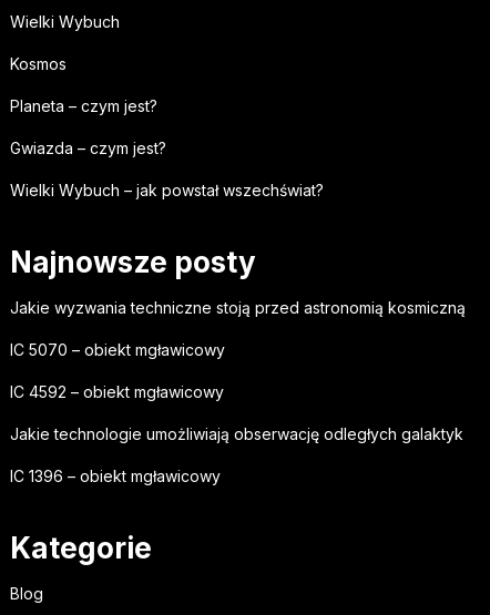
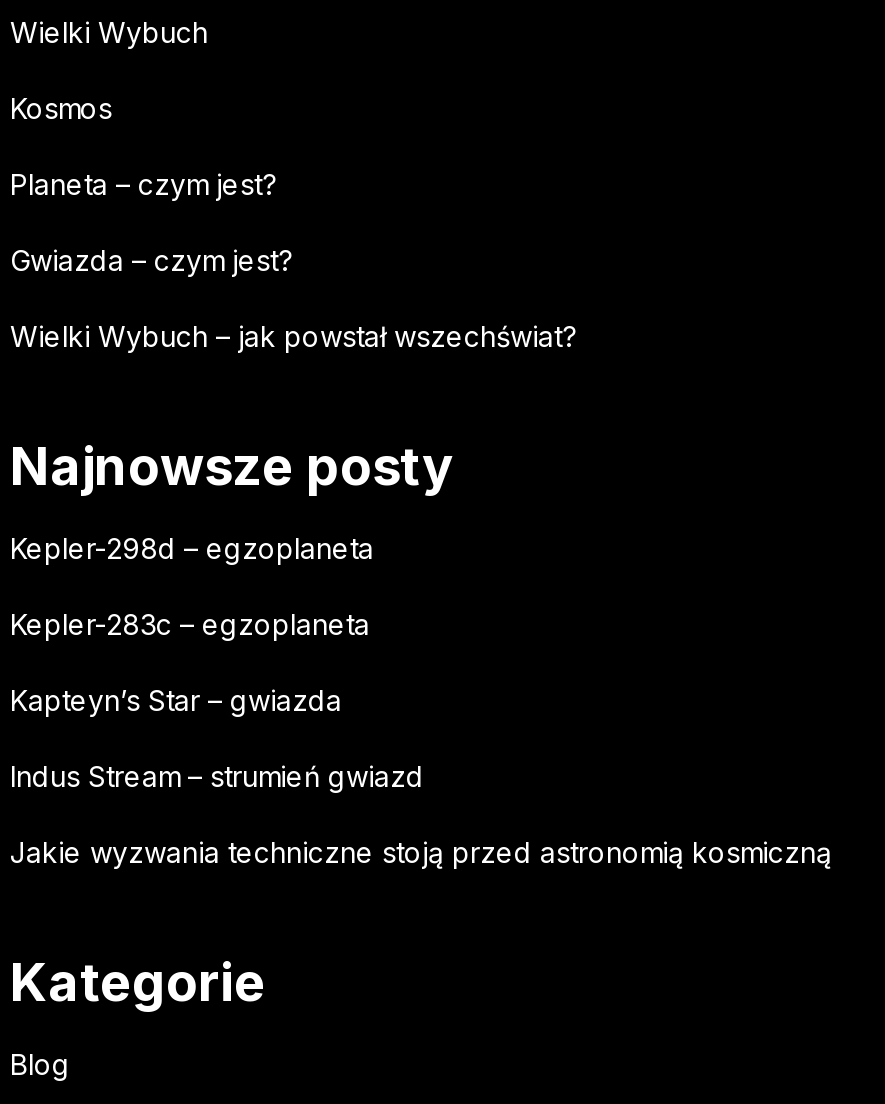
+ Kepler-298d – egzoplaneta
+ Kepler-283c – egzoplaneta
+ Kapteyn’s Star – gwiazda
+ Indus Stream – strumień gwiazd

moved down: Jakie wyzwania techniczne stoją przed astronomią kosmiczną

- IC 5070 – obiekt mgławicowy
- IC 4592 – obiekt mgławicowy
- Jakie technologie umożliwiają obserwację odległych galaktyk
- IC 1396 – obiekt mgławicowy
